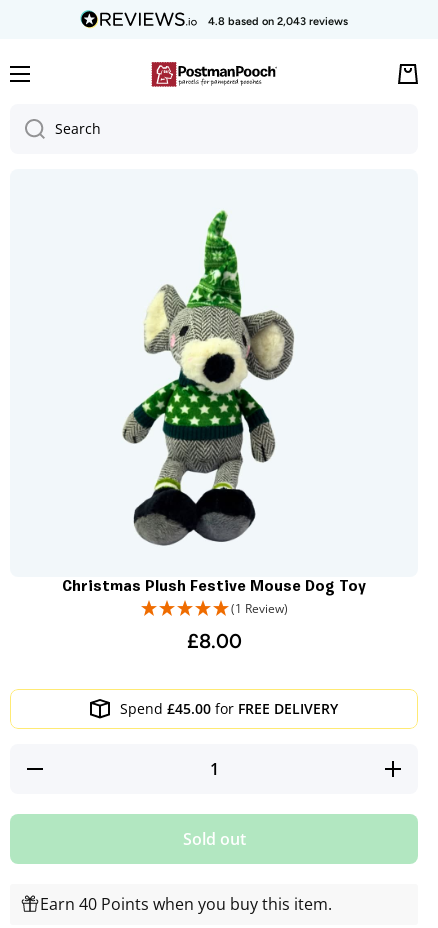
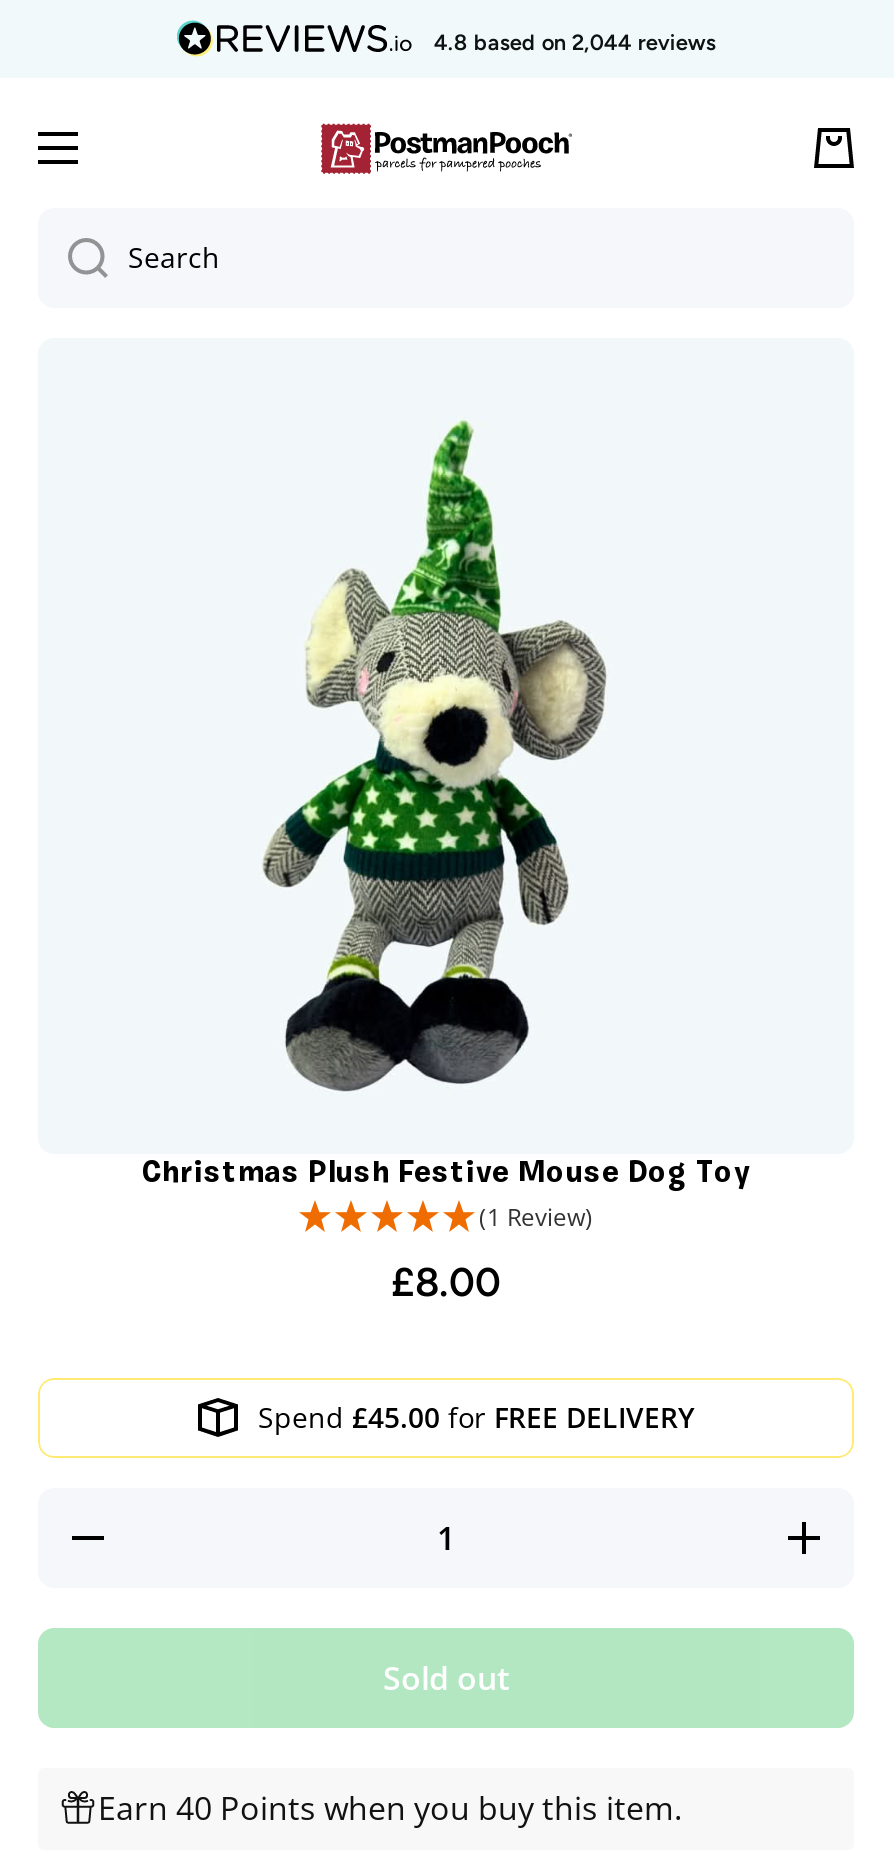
- 4.8 based on 2,043 reviews
+ 4.8 based on 2,044 reviews
